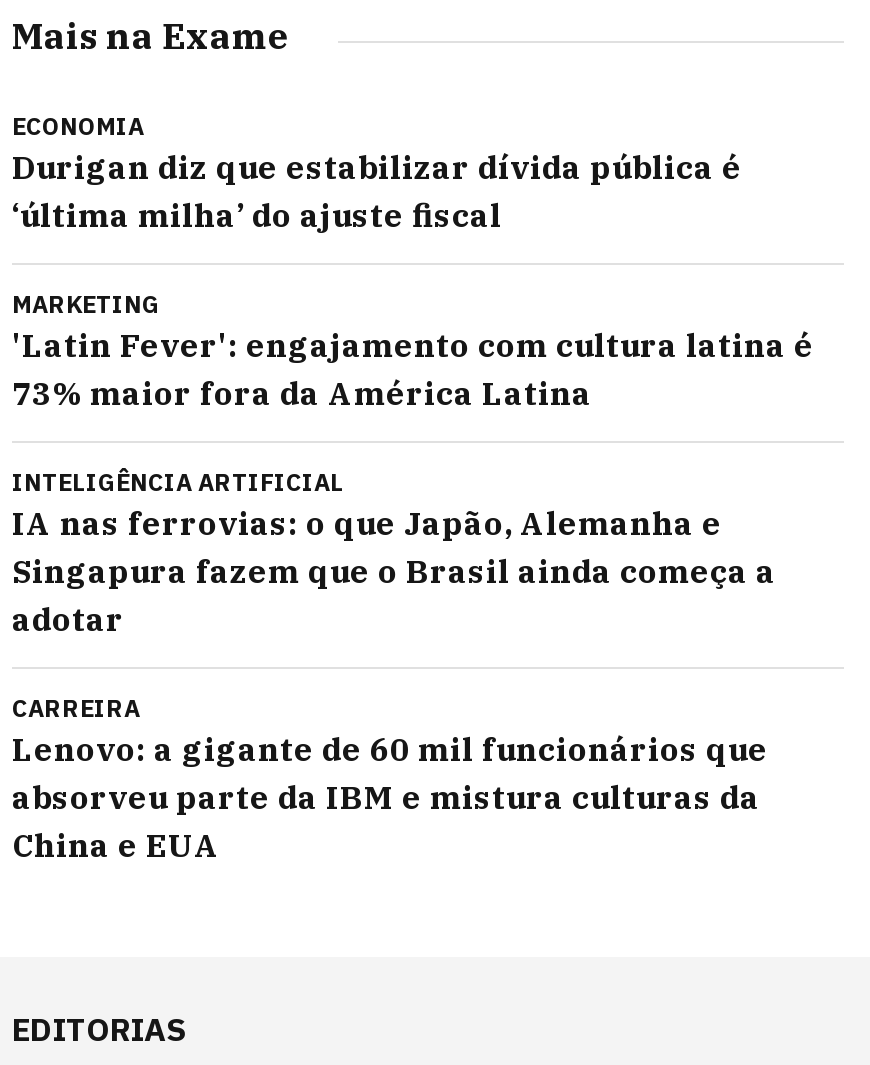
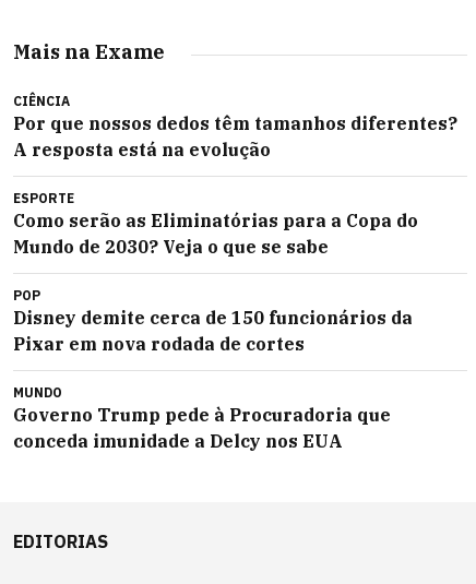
- ECONOMIA
- Durigan diz que estabilizar dívida pública é
- ‘última milha’ do ajuste fiscal
+ CIÊNCIA
+ Por que nossos dedos têm tamanhos diferentes?
+ A resposta está na evolução

- MARKETING
- 'Latin Fever': engajamento com cultura latina é
- 73% maior fora da América Latina
+ ESPORTE
+ Como serão as Eliminatórias para a Copa do
+ Mundo de 2030? Veja o que se sabe

- INTELIGÊNCIA ARTIFICIAL
- IA nas ferrovias: o que Japão, Alemanha e
- Singapura fazem que o Brasil ainda começa a
- adotar
+ POP
+ Disney demite cerca de 150 funcionários da
+ Pixar em nova rodada de cortes

- CARREIRA
- Lenovo: a gigante de 60 mil funcionários que
- absorveu parte da IBM e mistura culturas da
- China e EUA
+ MUNDO
+ Governo Trump pede à Procuradoria que
+ conceda imunidade a Delcy nos EUA
